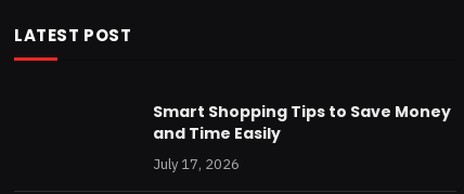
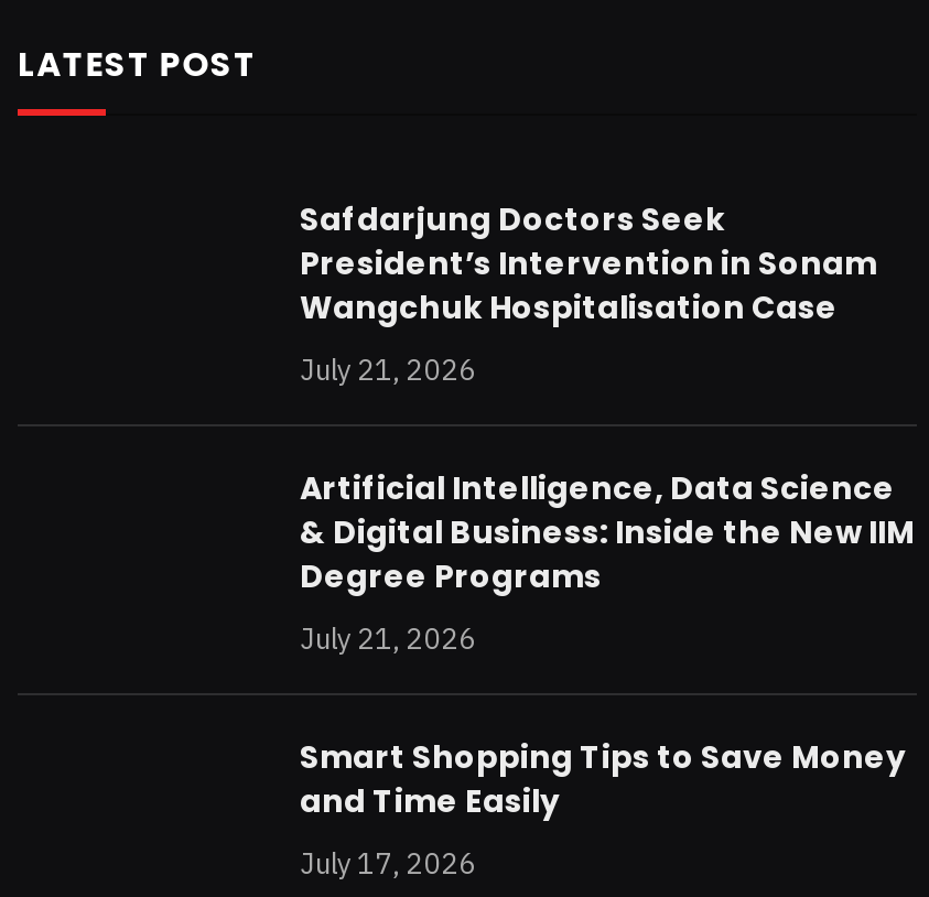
+ Safdarjung Doctors Seek
+ President’s Intervention in Sonam
+ Wangchuk Hospitalisation Case
+ July 21, 2026
+ Artificial Intelligence, Data Science
+ & Digital Business: Inside the New IIM
+ Degree Programs
+ July 21, 2026
